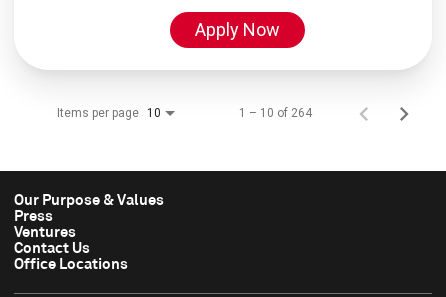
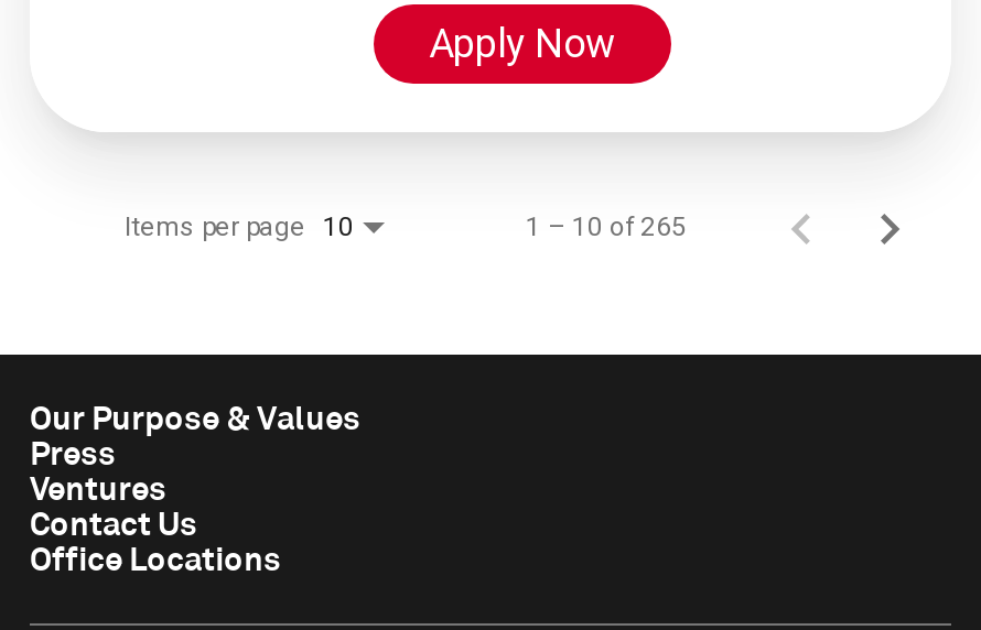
- 1 – 10 of 264
+ 1 – 10 of 265
